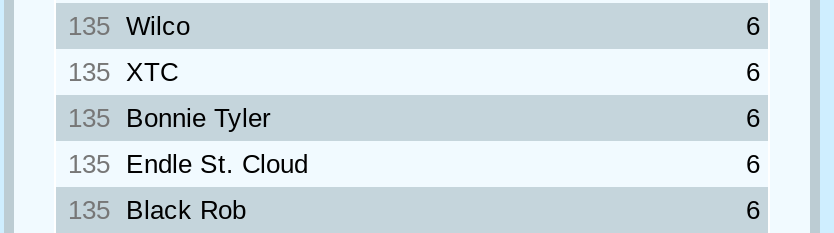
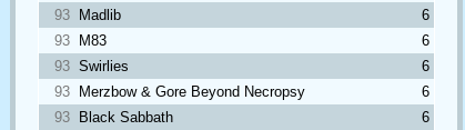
- 135 Wilco
+ 93 Madlib

- 135 XTC
+ 93 M83

- 135 Bonnie Tyler
+ 93 Swirlies

- 135 Endle St. Cloud
+ 93 Merzbow & Gore Beyond Necropsy

- 135 Black Rob
+ 93 Black Sabbath
